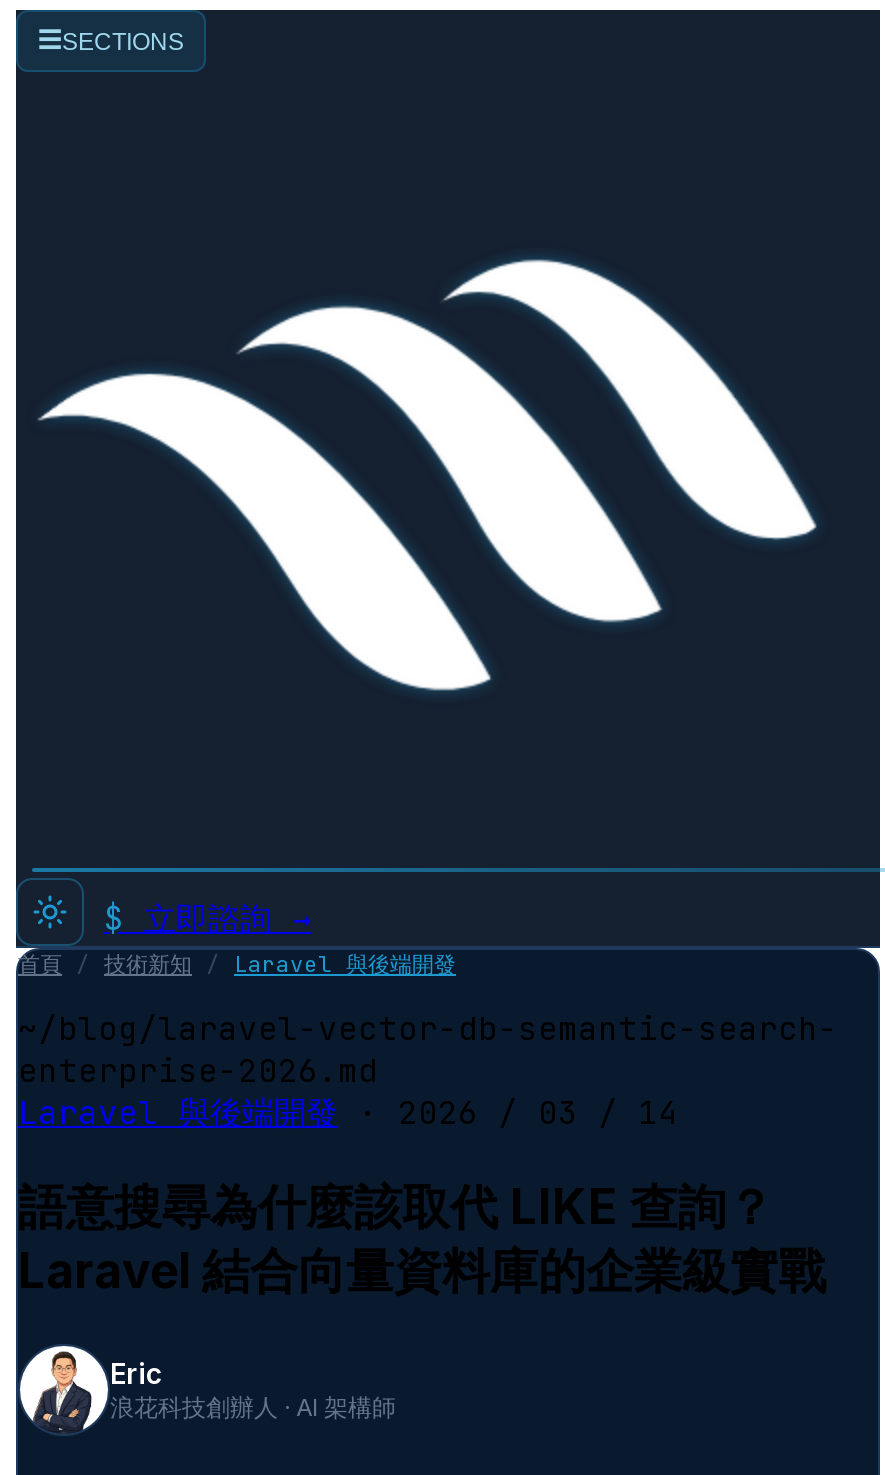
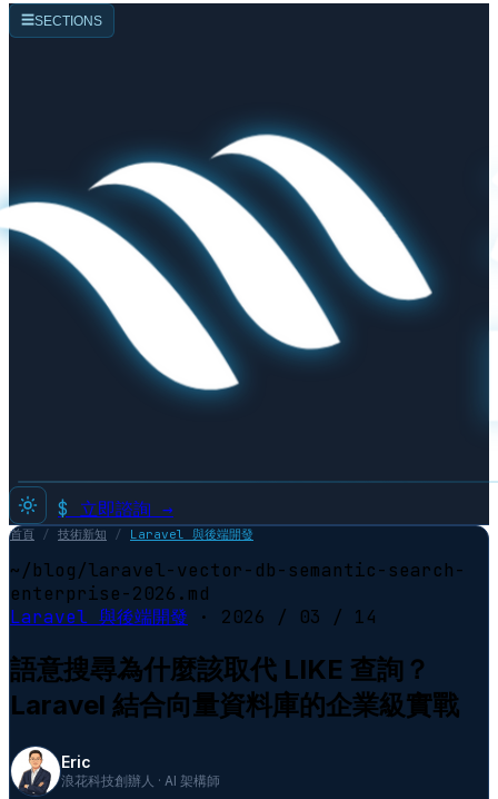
- [image]
+ [image]
